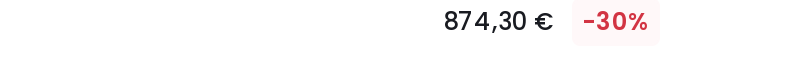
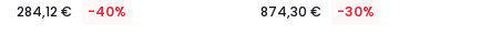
+ 284,12 €
+ -40%
